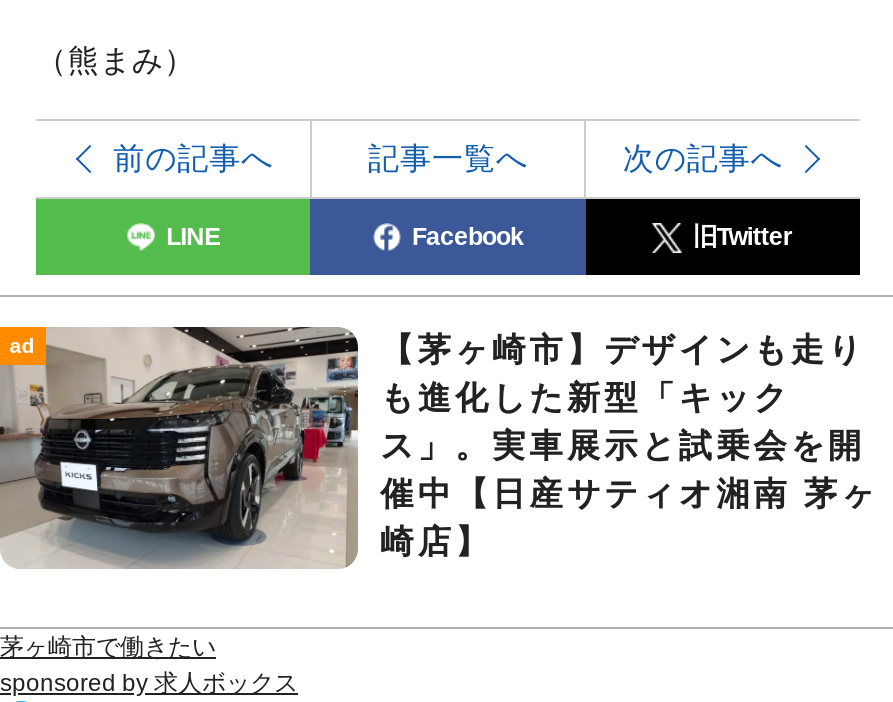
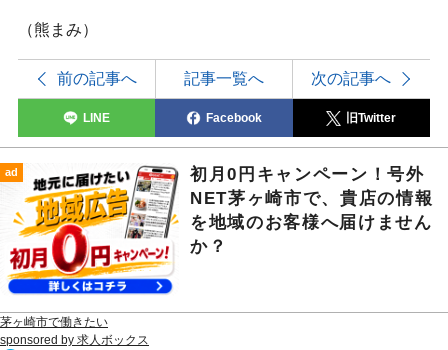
- [image]
- 【茅ヶ崎市】デザインも走り
- も進化した新型「キック
- ス」。実車展示と試乗会を開
- 催中【日産サティオ湘南 茅ヶ
- 崎店】
+ [image]
+ 初月0円キャンペーン！号外
+ NET茅ヶ崎市で、貴店の情報
+ を地域のお客様へ届けません
+ か？
